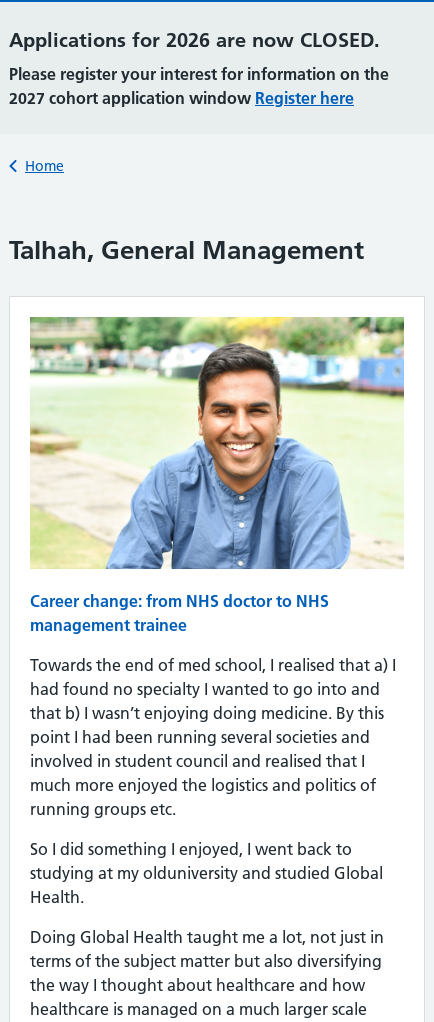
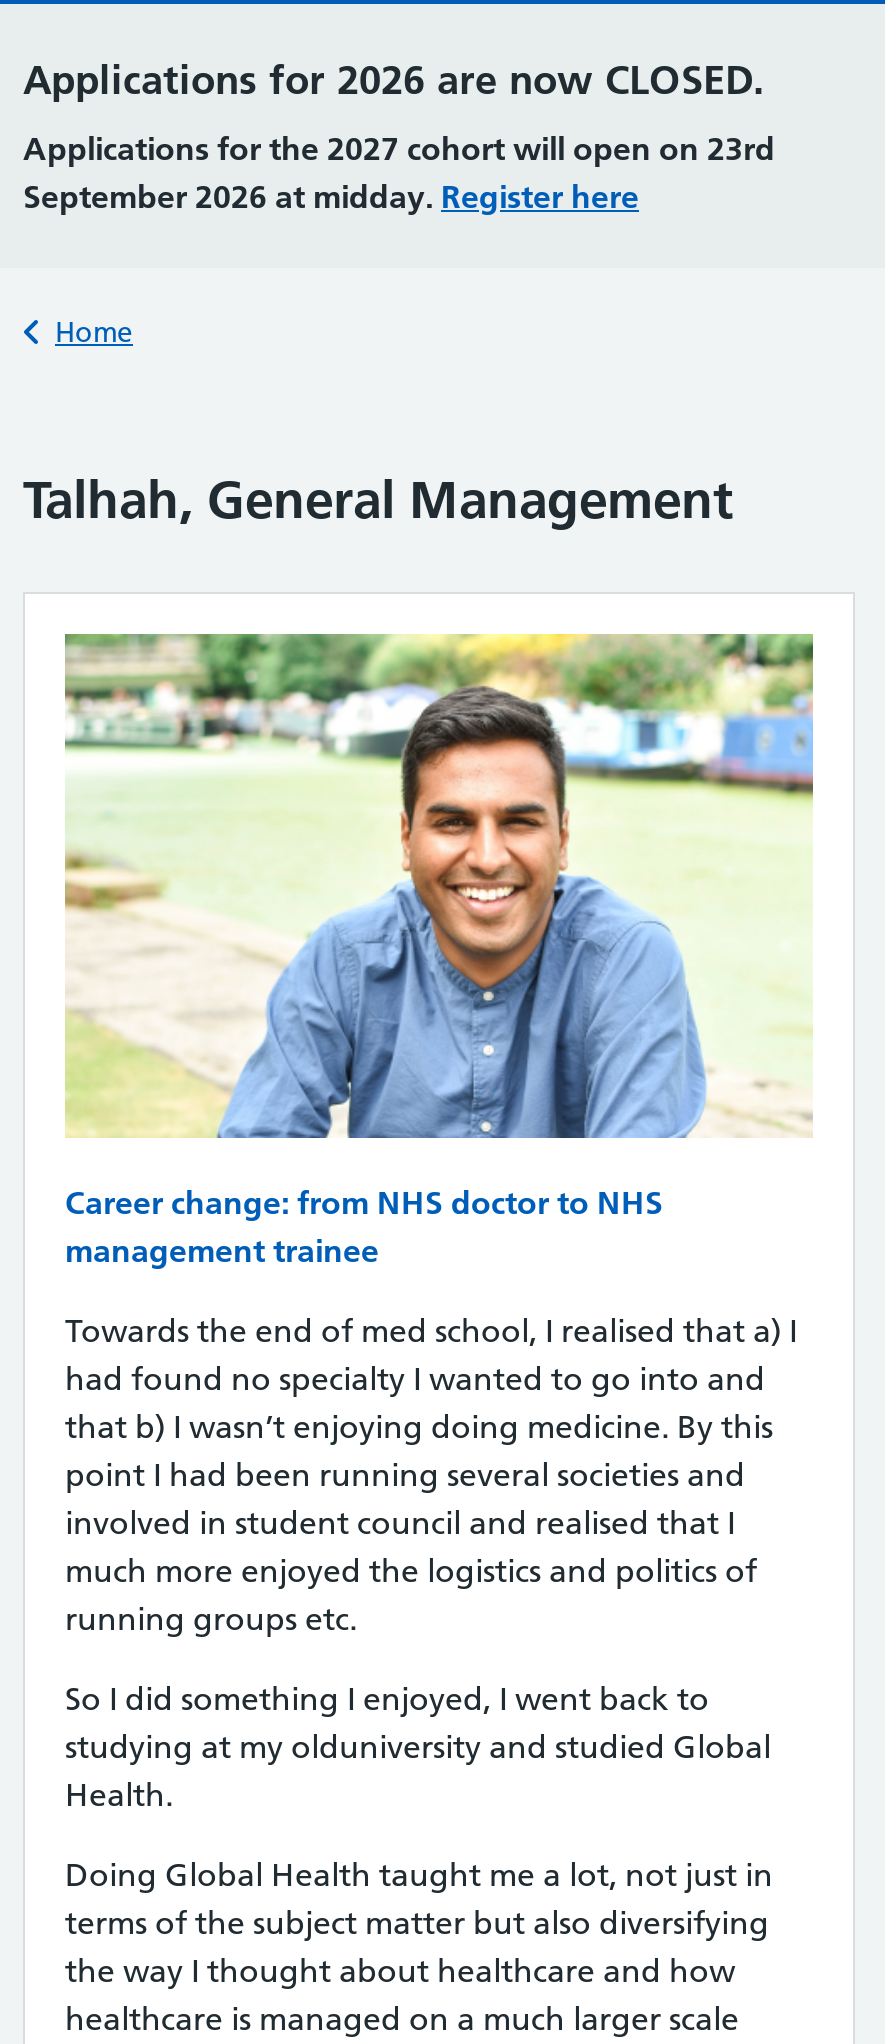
- Please register your interest for information on the
- 2027 cohort application window Register here
+ Applications for the 2027 cohort will open on 23rd
+ September 2026 at midday. Register here
